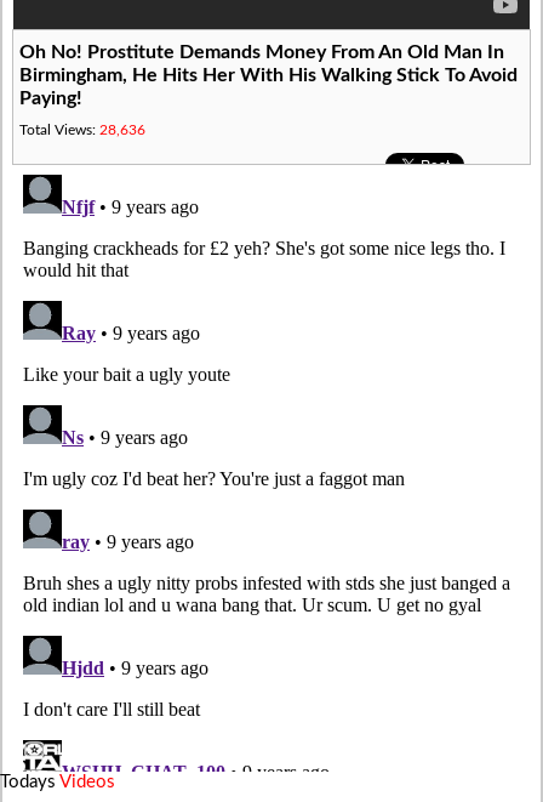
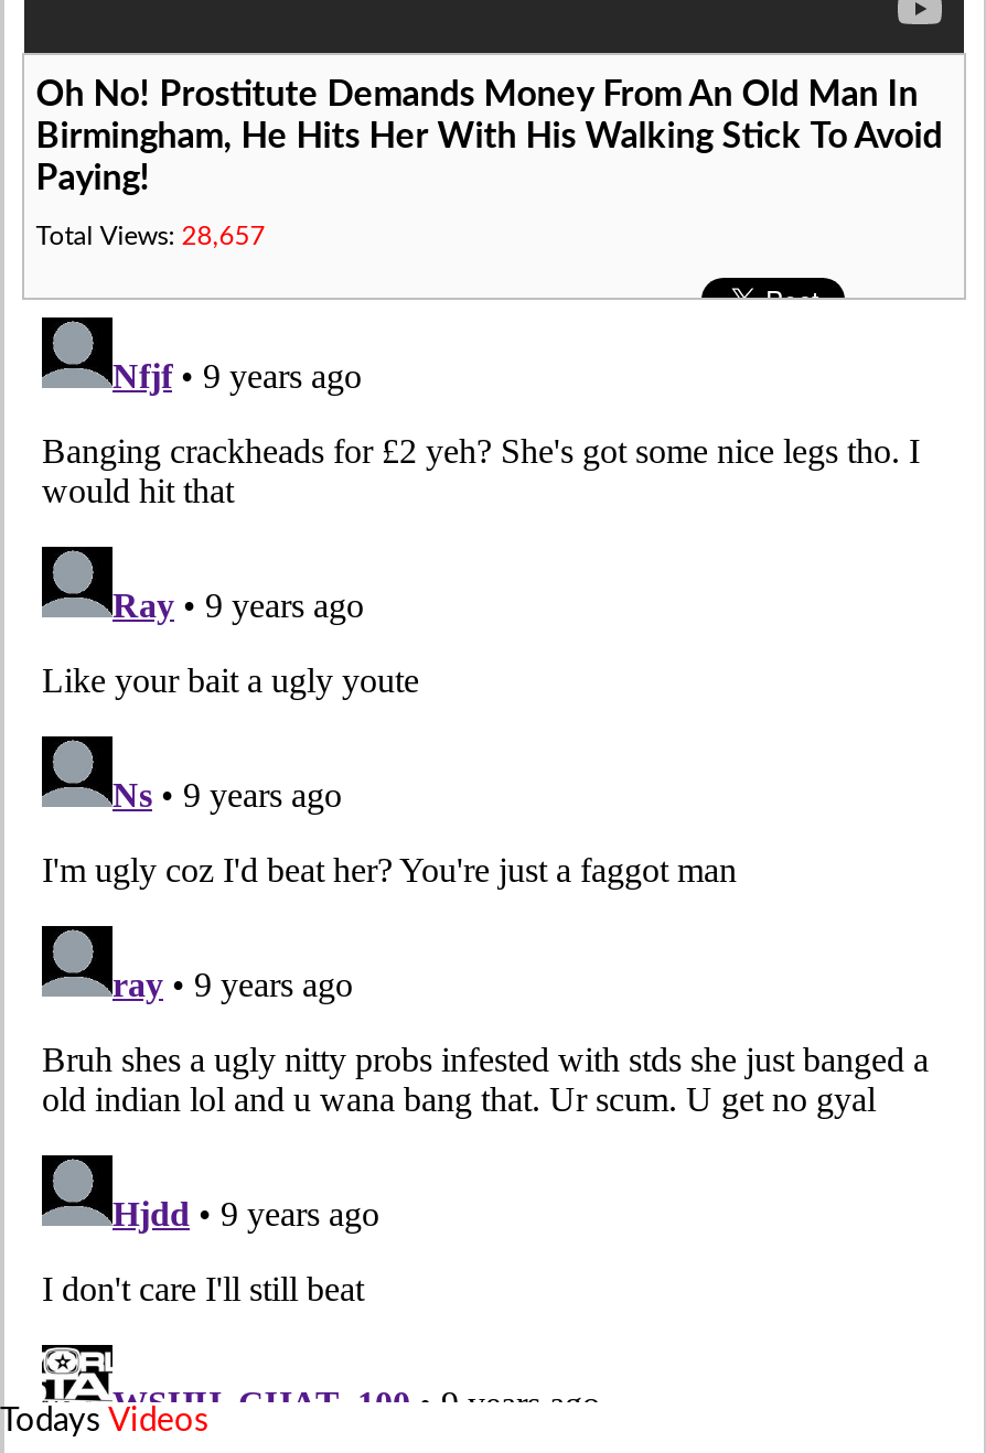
- Total Views: 28,636
+ Total Views: 28,657
